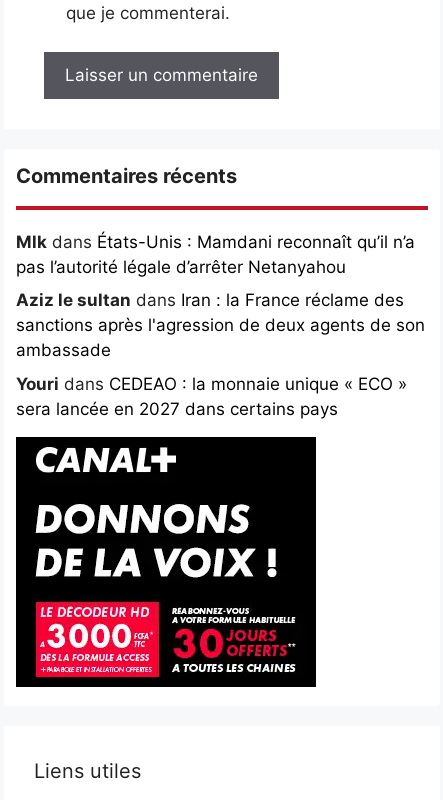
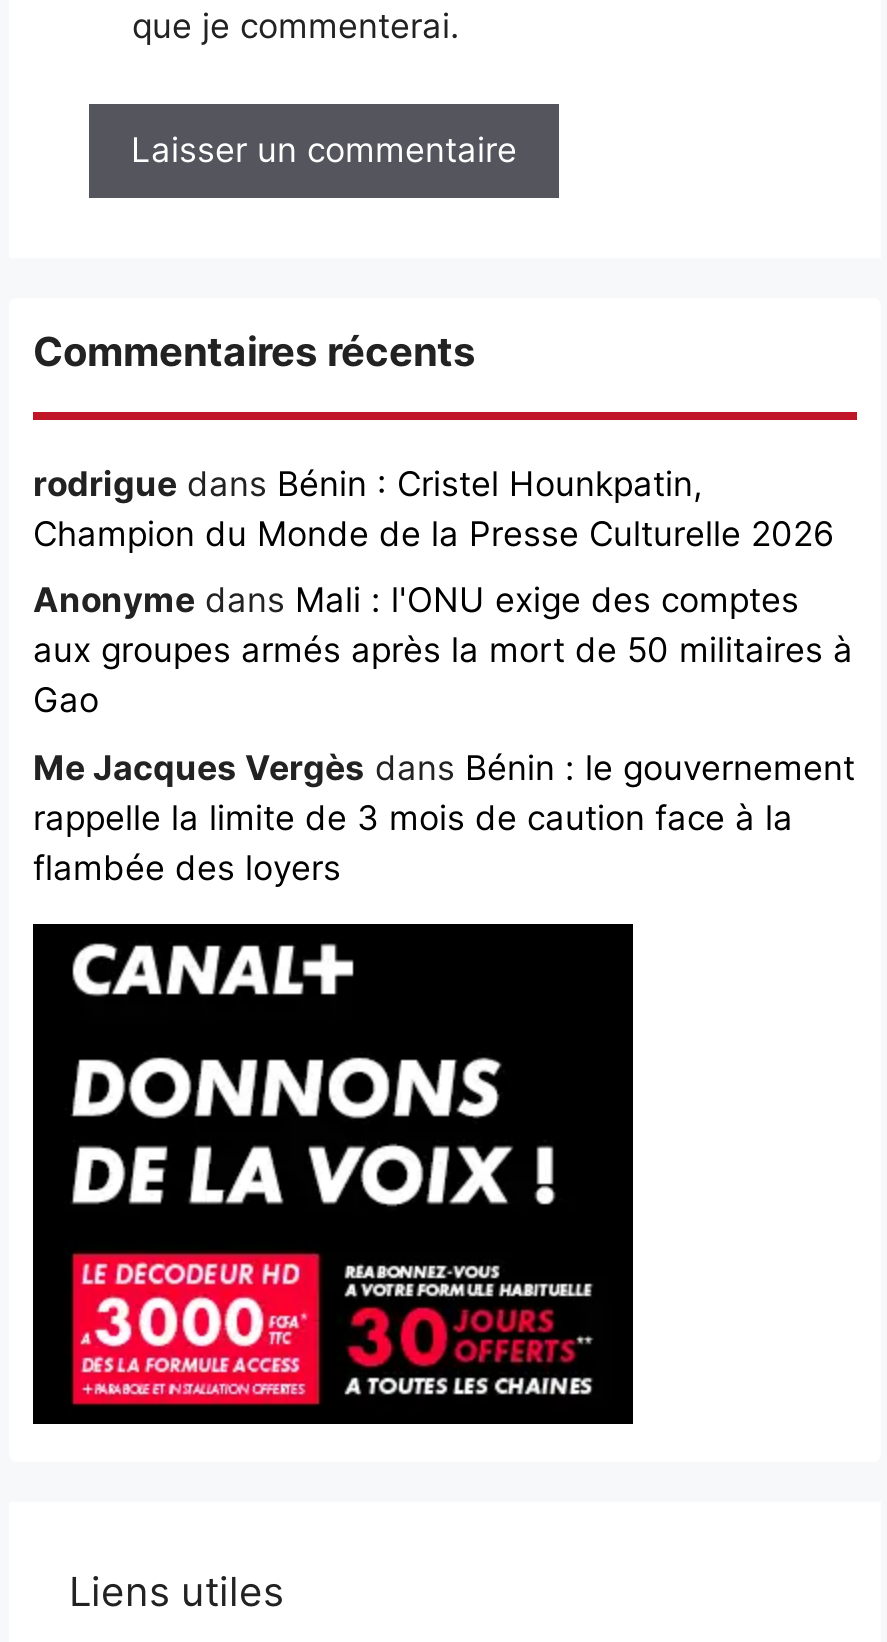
- Mlk dans États-Unis : Mamdani reconnaît qu’il n’a
- pas l’autorité légale d’arrêter Netanyahou
+ rodrigue dans Bénin : Cristel Hounkpatin,
+ Champion du Monde de la Presse Culturelle 2026

- Aziz le sultan dans Iran : la France réclame des
- sanctions après l'agression de deux agents de son
- ambassade
+ Anonyme dans Mali : l'ONU exige des comptes
+ aux groupes armés après la mort de 50 militaires à
+ Gao

- Youri dans CEDEAO : la monnaie unique « ECO »
- sera lancée en 2027 dans certains pays
+ Me Jacques Vergès dans Bénin : le gouvernement
+ rappelle la limite de 3 mois de caution face à la
+ flambée des loyers
